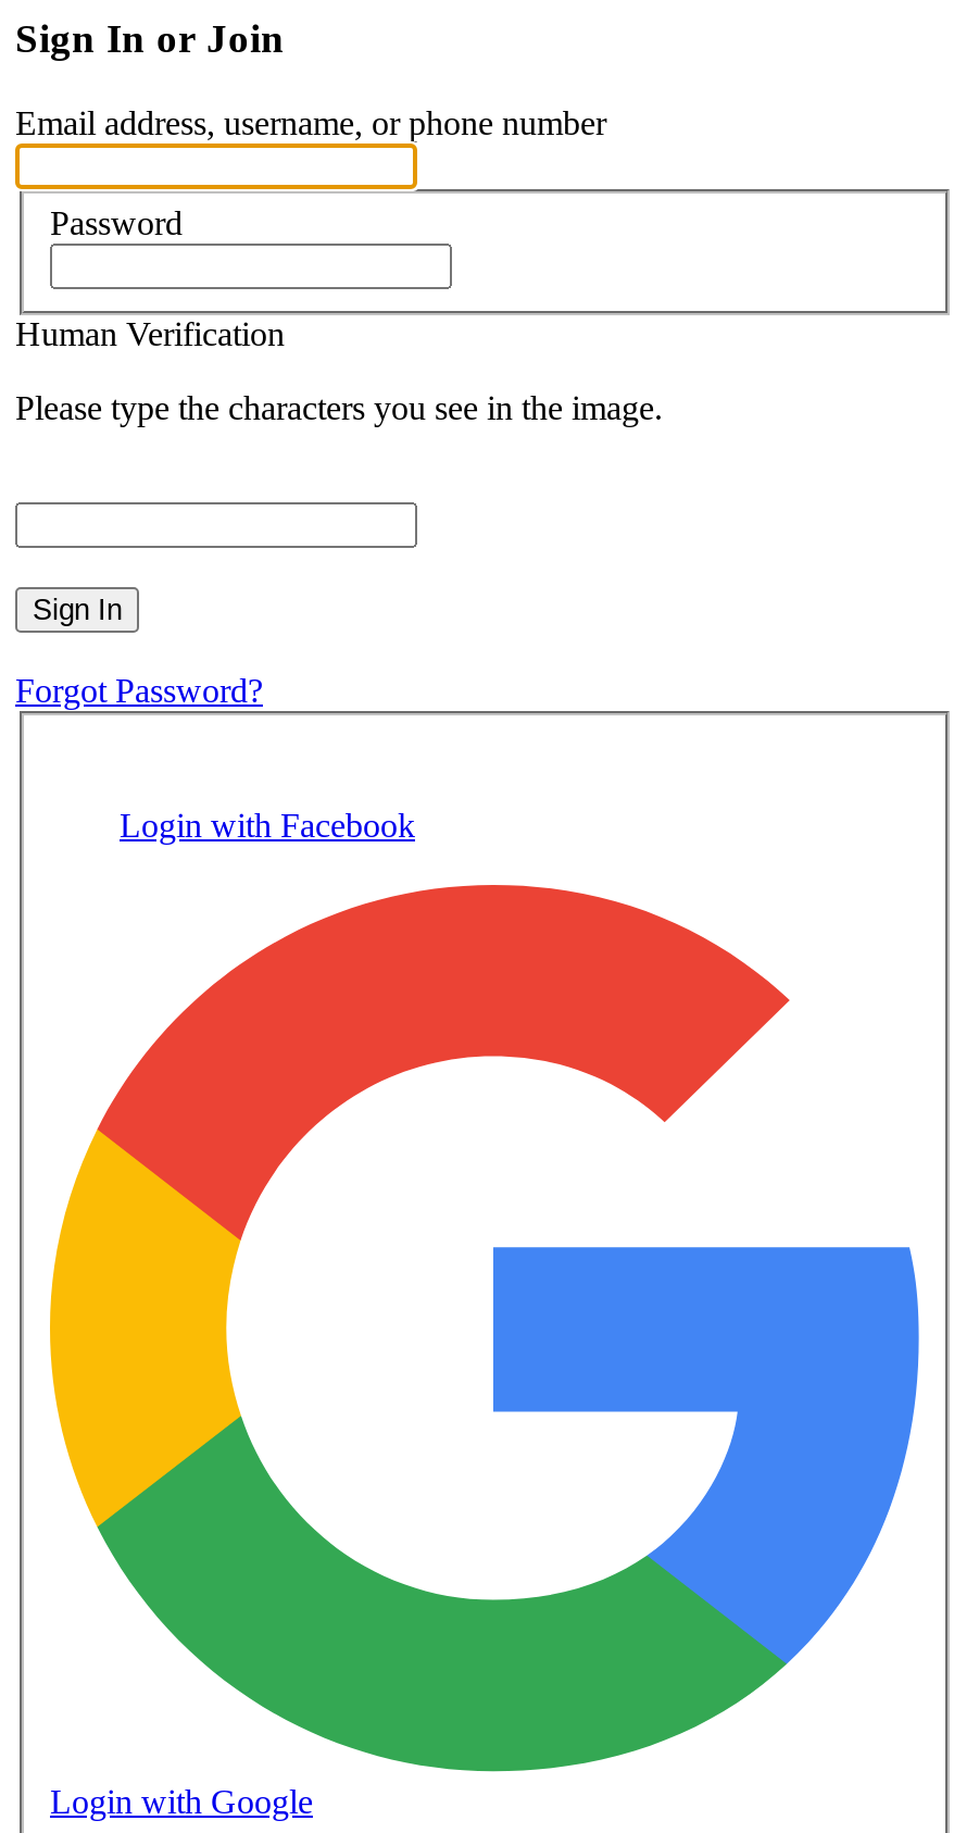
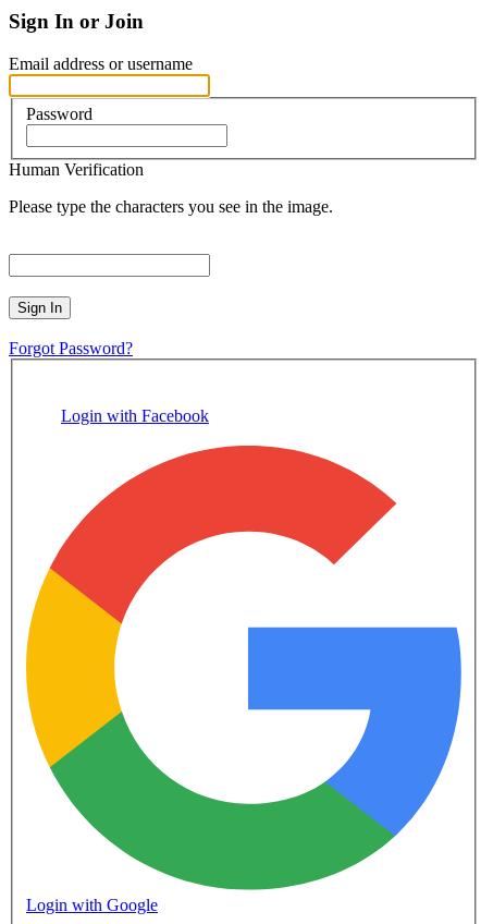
- Email address, username, or phone number
+ Email address or username
